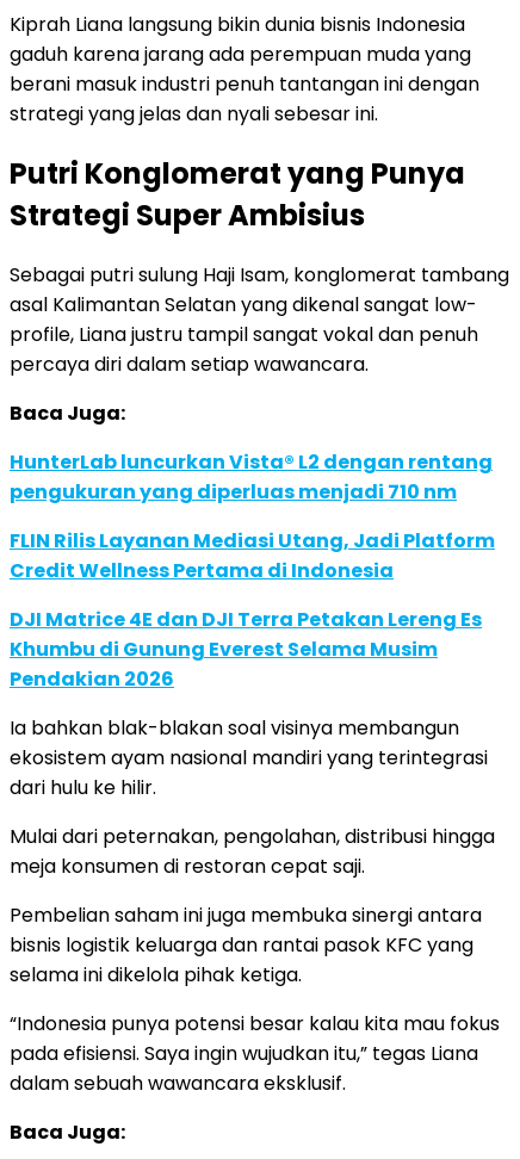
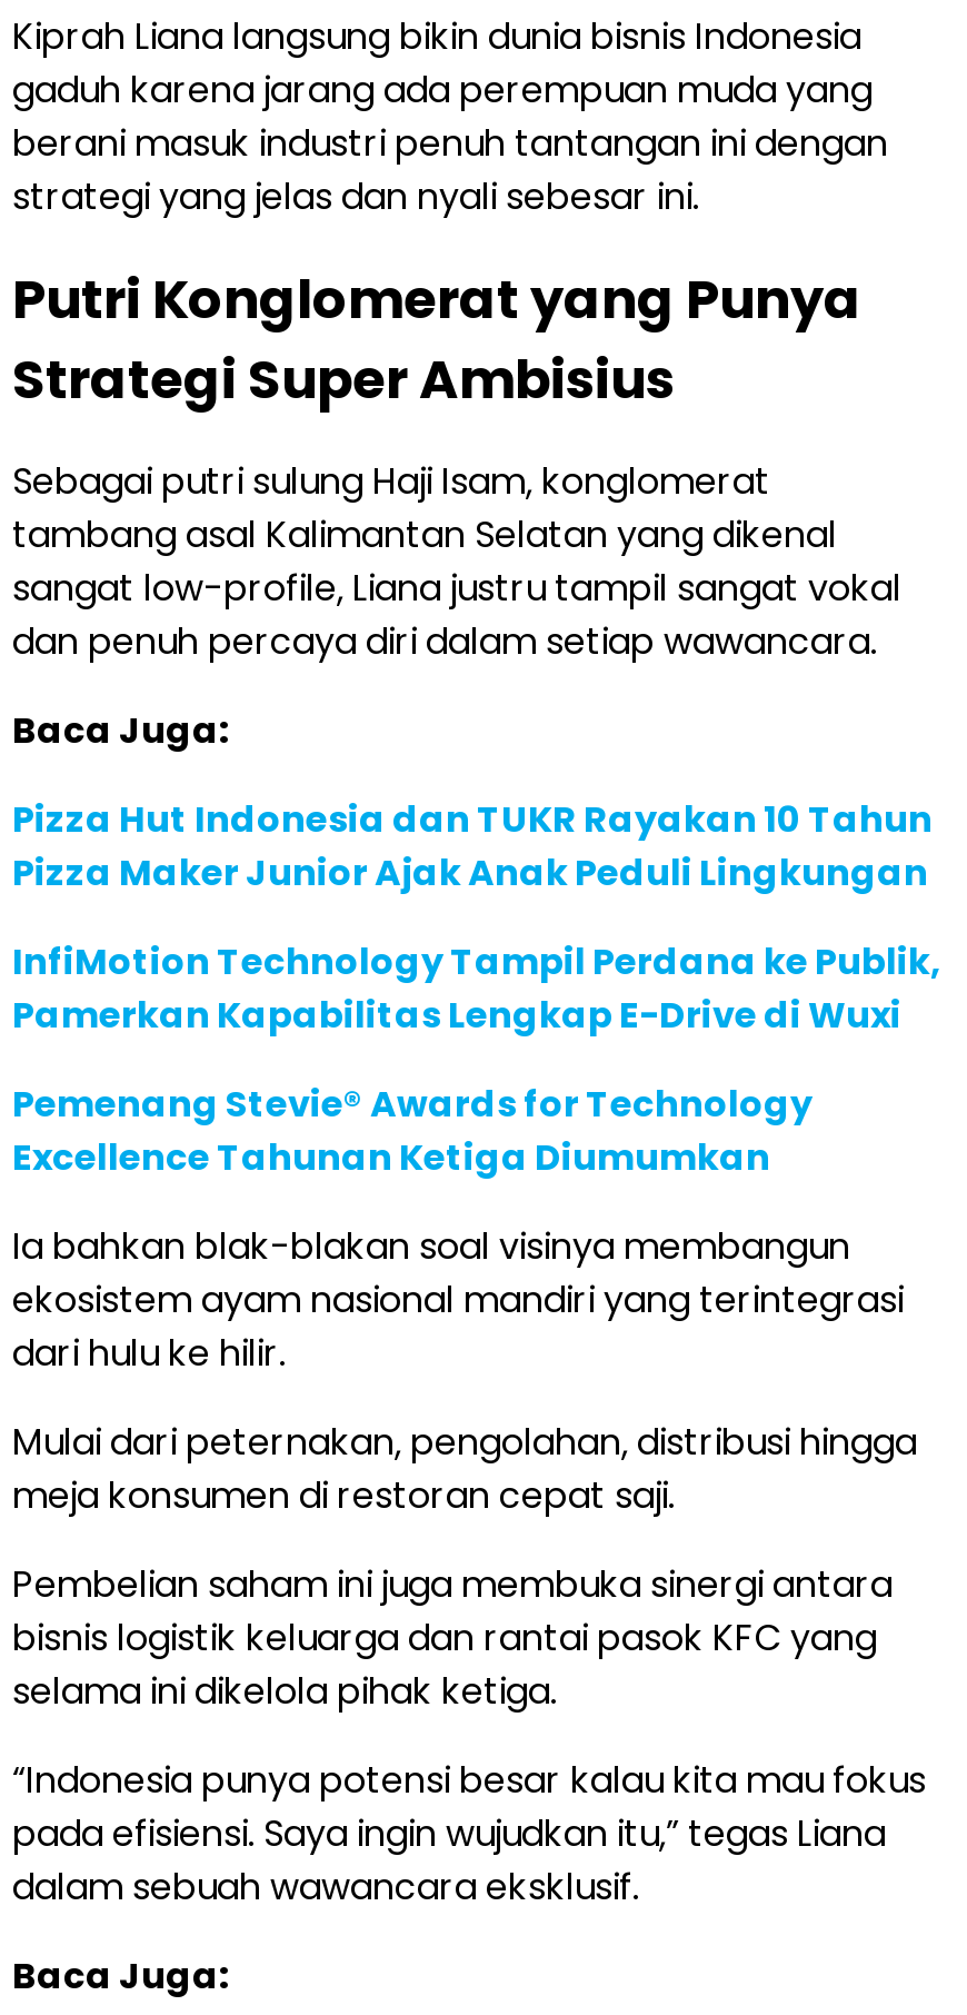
- HunterLab luncurkan Vista® L2 dengan rentang
- pengukuran yang diperluas menjadi 710 nm
+ Pizza Hut Indonesia dan TUKR Rayakan 10 Tahun
+ Pizza Maker Junior Ajak Anak Peduli Lingkungan

- FLIN Rilis Layanan Mediasi Utang, Jadi Platform
- Credit Wellness Pertama di Indonesia
+ InfiMotion Technology Tampil Perdana ke Publik,
+ Pamerkan Kapabilitas Lengkap E-Drive di Wuxi

- DJI Matrice 4E dan DJI Terra Petakan Lereng Es
- Khumbu di Gunung Everest Selama Musim
- Pendakian 2026
+ Pemenang Stevie® Awards for Technology
+ Excellence Tahunan Ketiga Diumumkan
